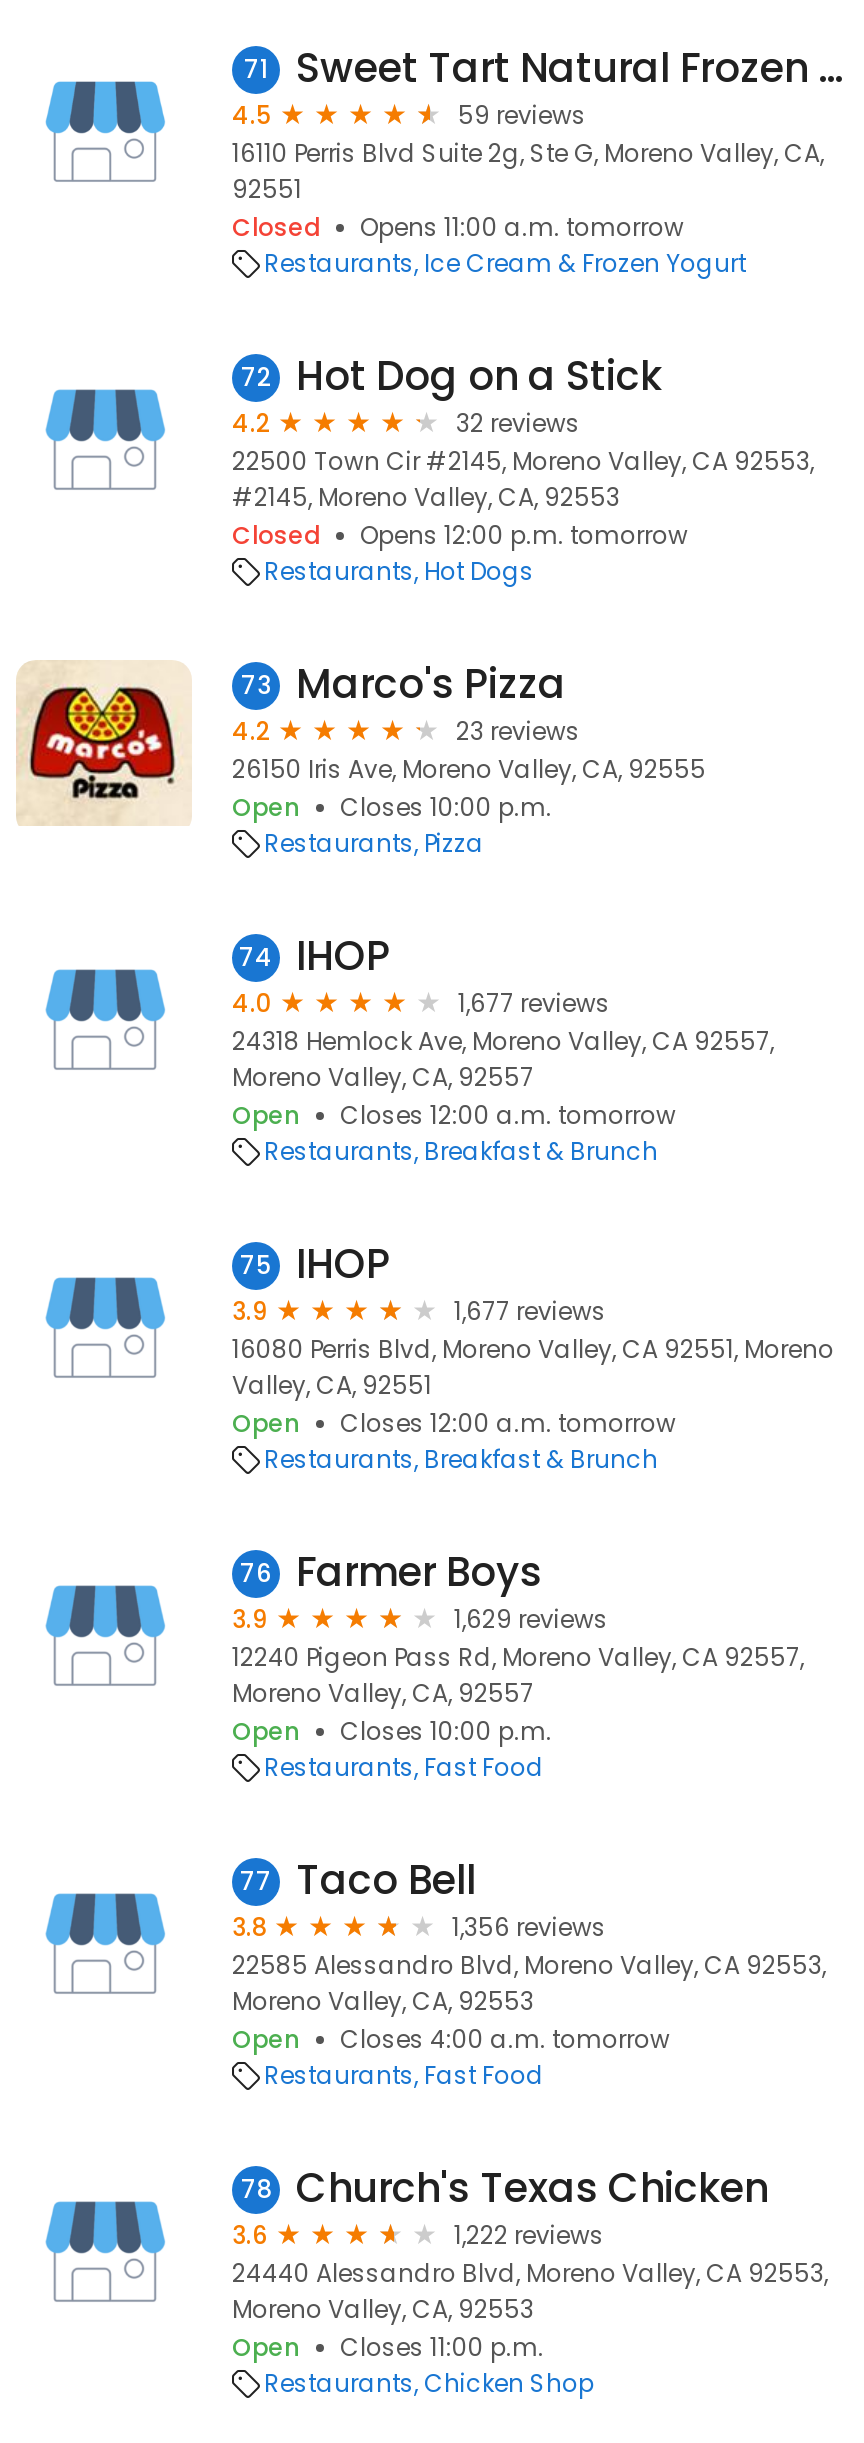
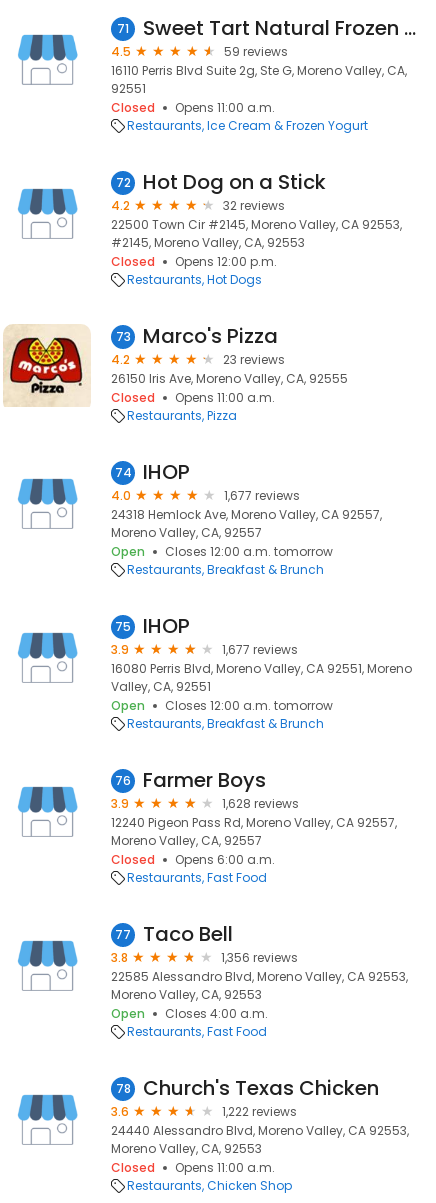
- Opens 11:00 a.m. tomorrow
+ Opens 11:00 a.m.

- Opens 12:00 p.m. tomorrow
+ Opens 12:00 p.m.

- Open
- Closes 10:00 p.m.
+ Closed
+ Opens 11:00 a.m.

- 1,629 reviews
+ 1,628 reviews

- Open
- Closes 10:00 p.m.
+ Closed
+ Opens 6:00 a.m.

- Closes 4:00 a.m. tomorrow
+ Closes 4:00 a.m.

- Open
- Closes 11:00 p.m.
+ Closed
+ Opens 11:00 a.m.
